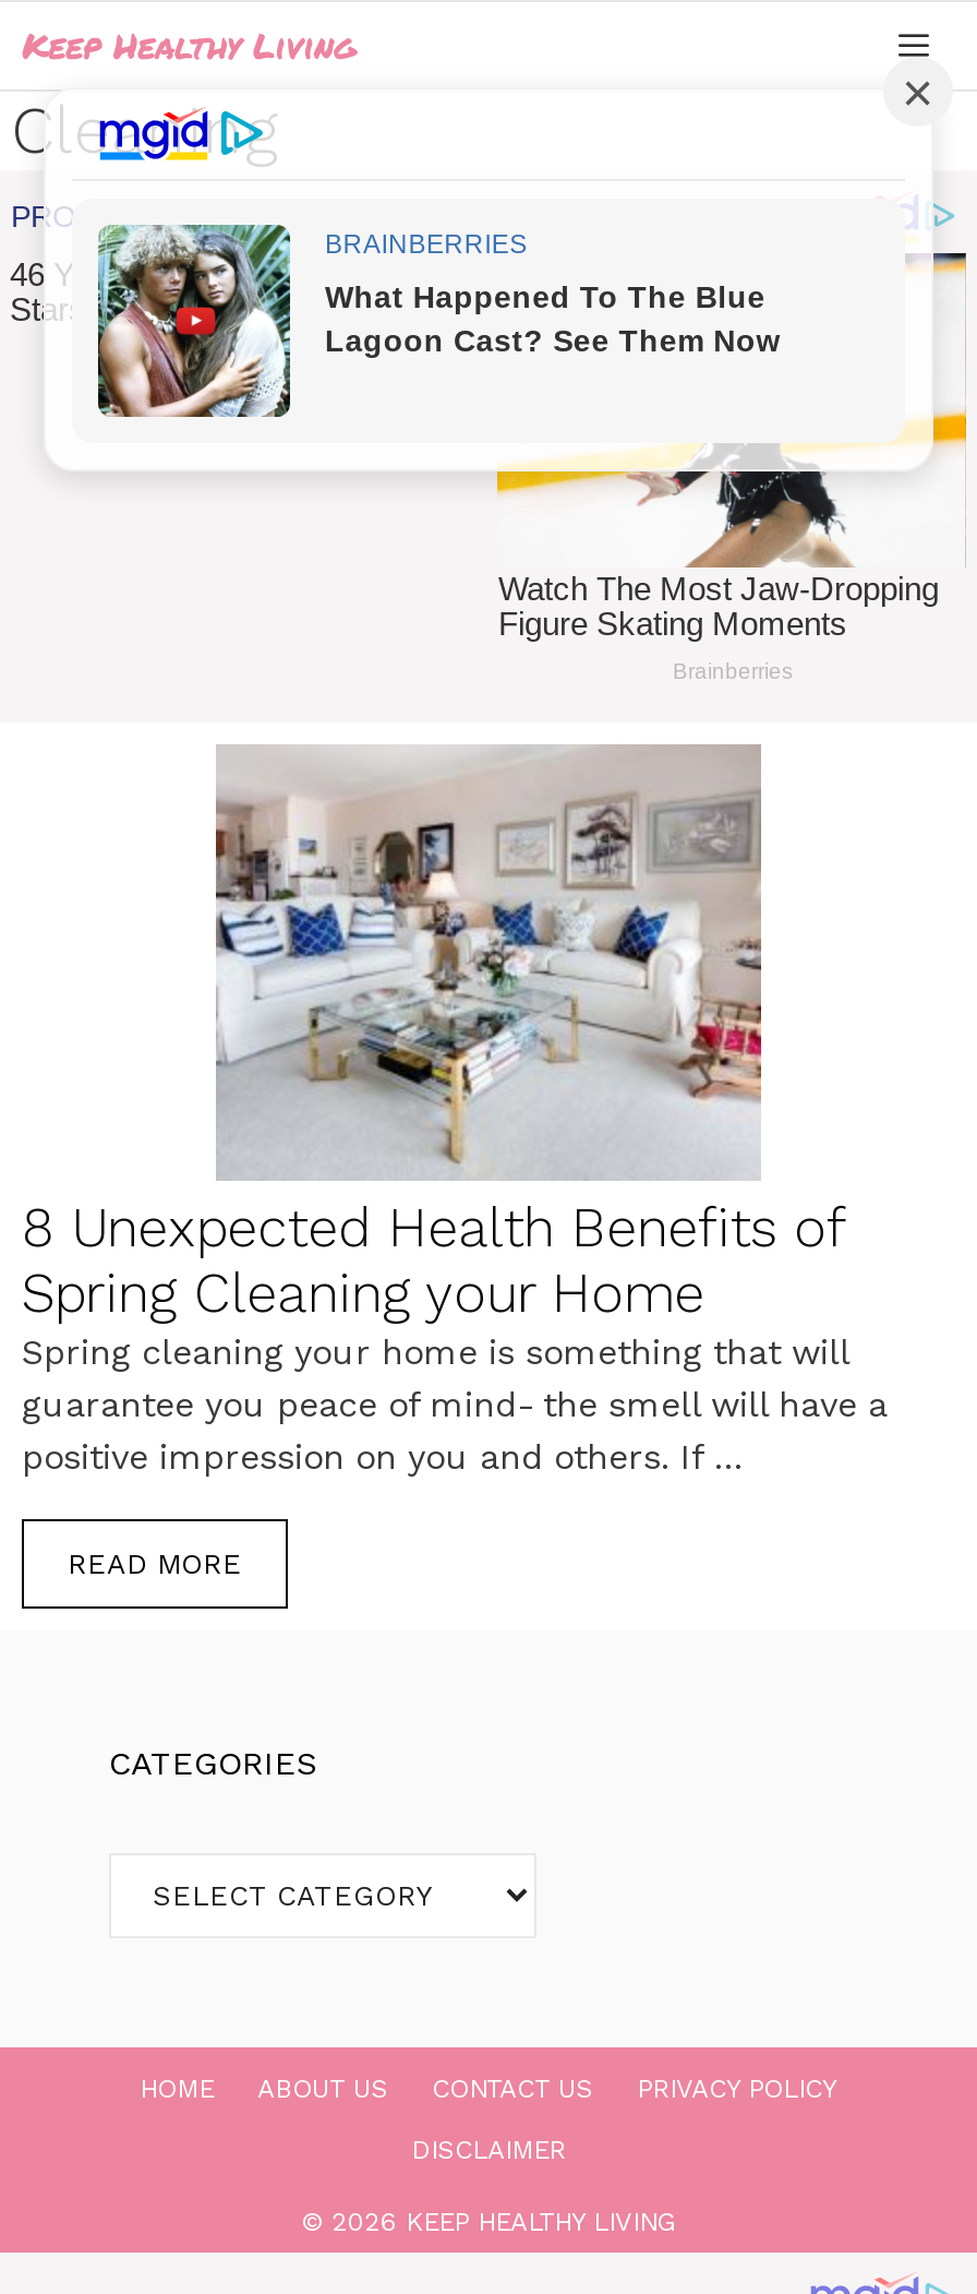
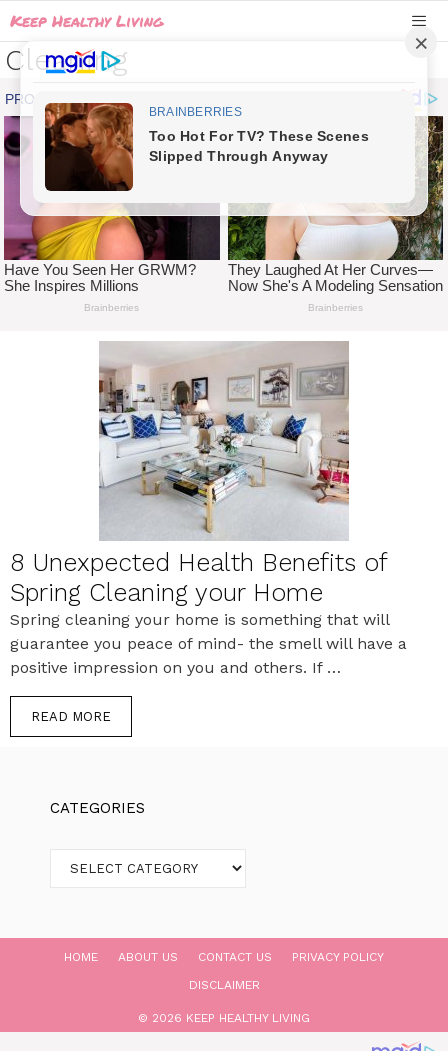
- [image]
+ [image]
